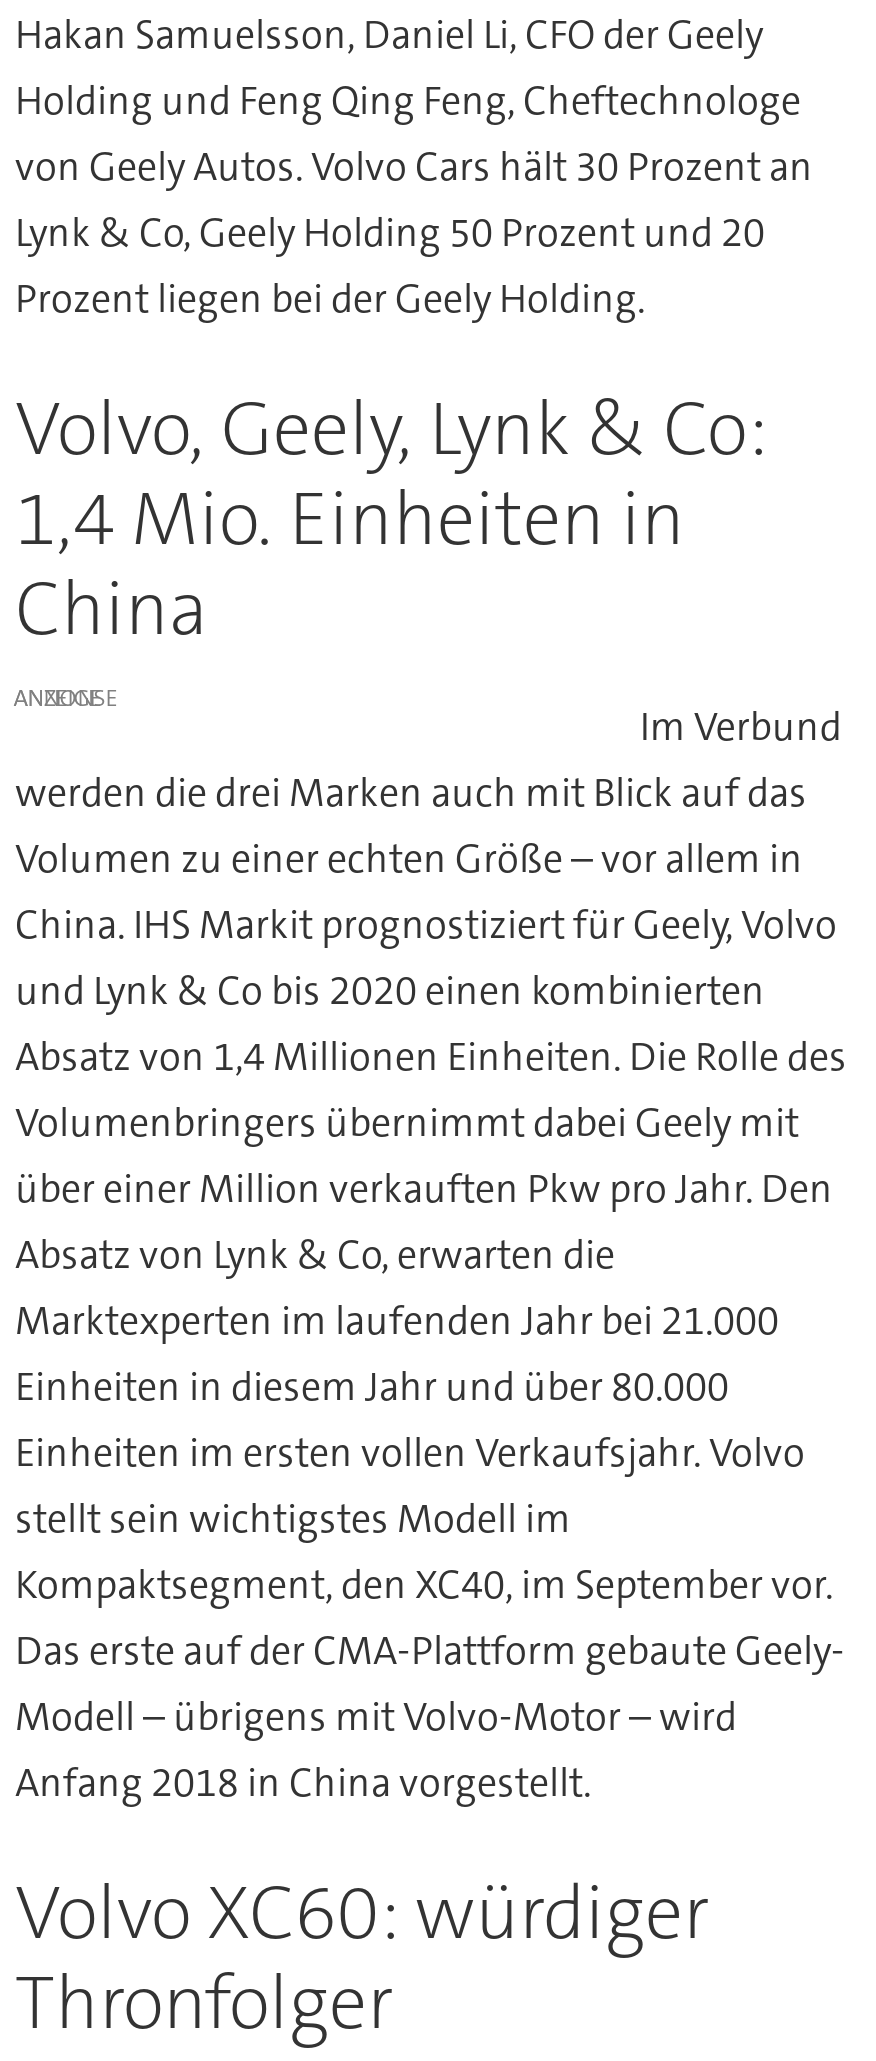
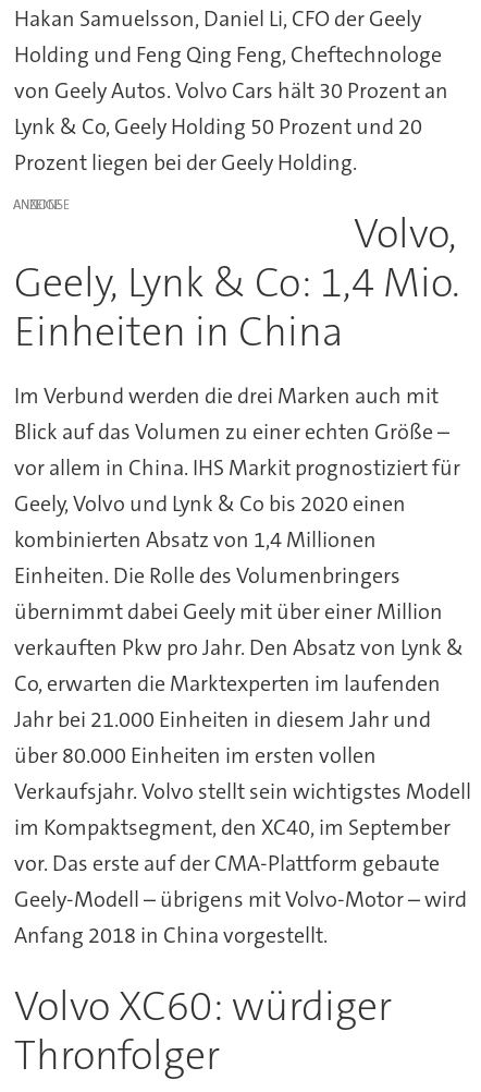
- Volvo, Geely, Lynk & Co:
- 1,4 Mio. Einheiten in
- China

moved up: ANZEIGE

- Im Verbund
- werden die drei Marken auch mit Blick auf das
- Volumen zu einer echten Größe – vor allem in
- China. IHS Markit prognostiziert für Geely, Volvo
- und Lynk & Co bis 2020 einen kombinierten
- Absatz von 1,4 Millionen Einheiten. Die Rolle des
- Volumenbringers übernimmt dabei Geely mit
- über einer Million verkauften Pkw pro Jahr. Den
- Absatz von Lynk & Co, erwarten die
- Marktexperten im laufenden Jahr bei 21.000
- Einheiten in diesem Jahr und über 80.000
- Einheiten im ersten vollen Verkaufsjahr. Volvo
- stellt sein wichtigstes Modell im
- Kompaktsegment, den XC40, im September vor.
- Das erste auf der CMA-Plattform gebaute Geely-
- Modell – übrigens mit Volvo-Motor – wird
+ Volvo,
+ Geely, Lynk & Co: 1,4 Mio.
+ Einheiten in China
+ Im Verbund werden die drei Marken auch mit
+ Blick auf das Volumen zu einer echten Größe –
+ vor allem in China. IHS Markit prognostiziert für
+ Geely, Volvo und Lynk & Co bis 2020 einen
+ kombinierten Absatz von 1,4 Millionen
+ Einheiten. Die Rolle des Volumenbringers
+ übernimmt dabei Geely mit über einer Million
+ verkauften Pkw pro Jahr. Den Absatz von Lynk &
+ Co, erwarten die Marktexperten im laufenden
+ Jahr bei 21.000 Einheiten in diesem Jahr und
+ über 80.000 Einheiten im ersten vollen
+ Verkaufsjahr. Volvo stellt sein wichtigstes Modell
+ im Kompaktsegment, den XC40, im September
+ vor. Das erste auf der CMA-Plattform gebaute
+ Geely-Modell – übrigens mit Volvo-Motor – wird
